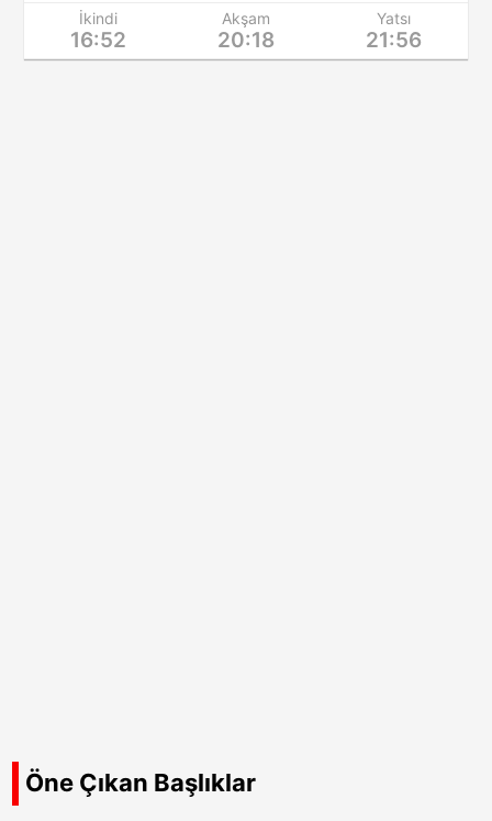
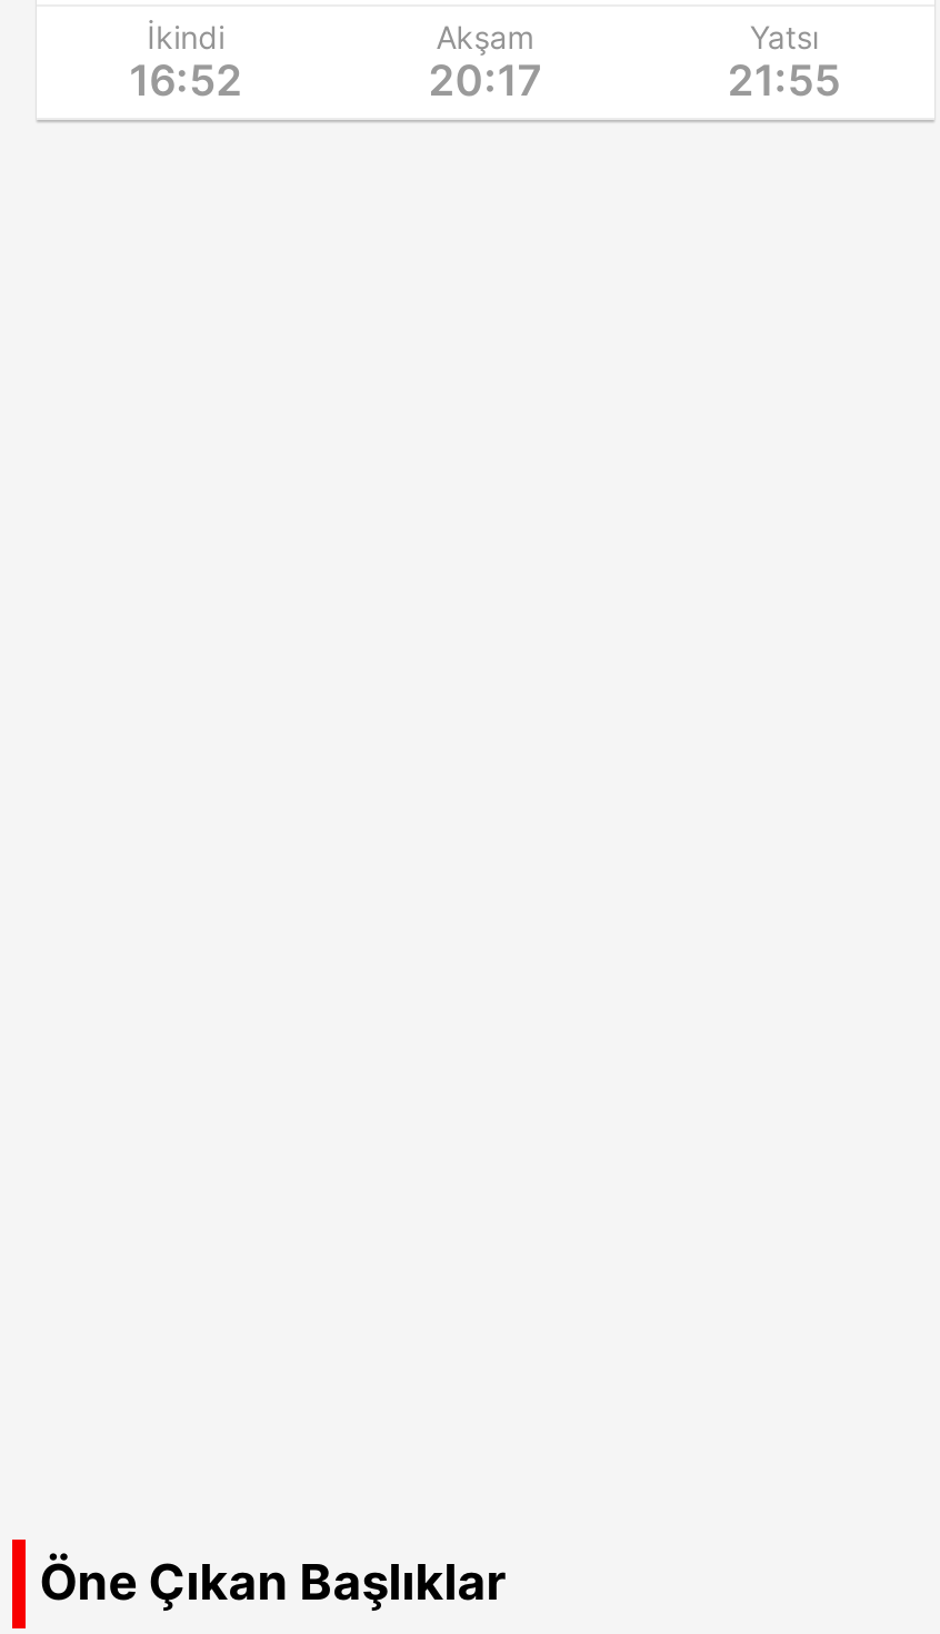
- 20:18
+ 20:17

- 21:56
+ 21:55
